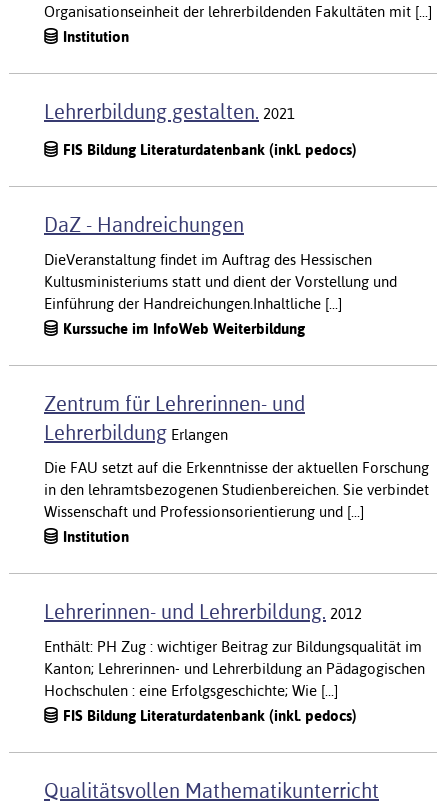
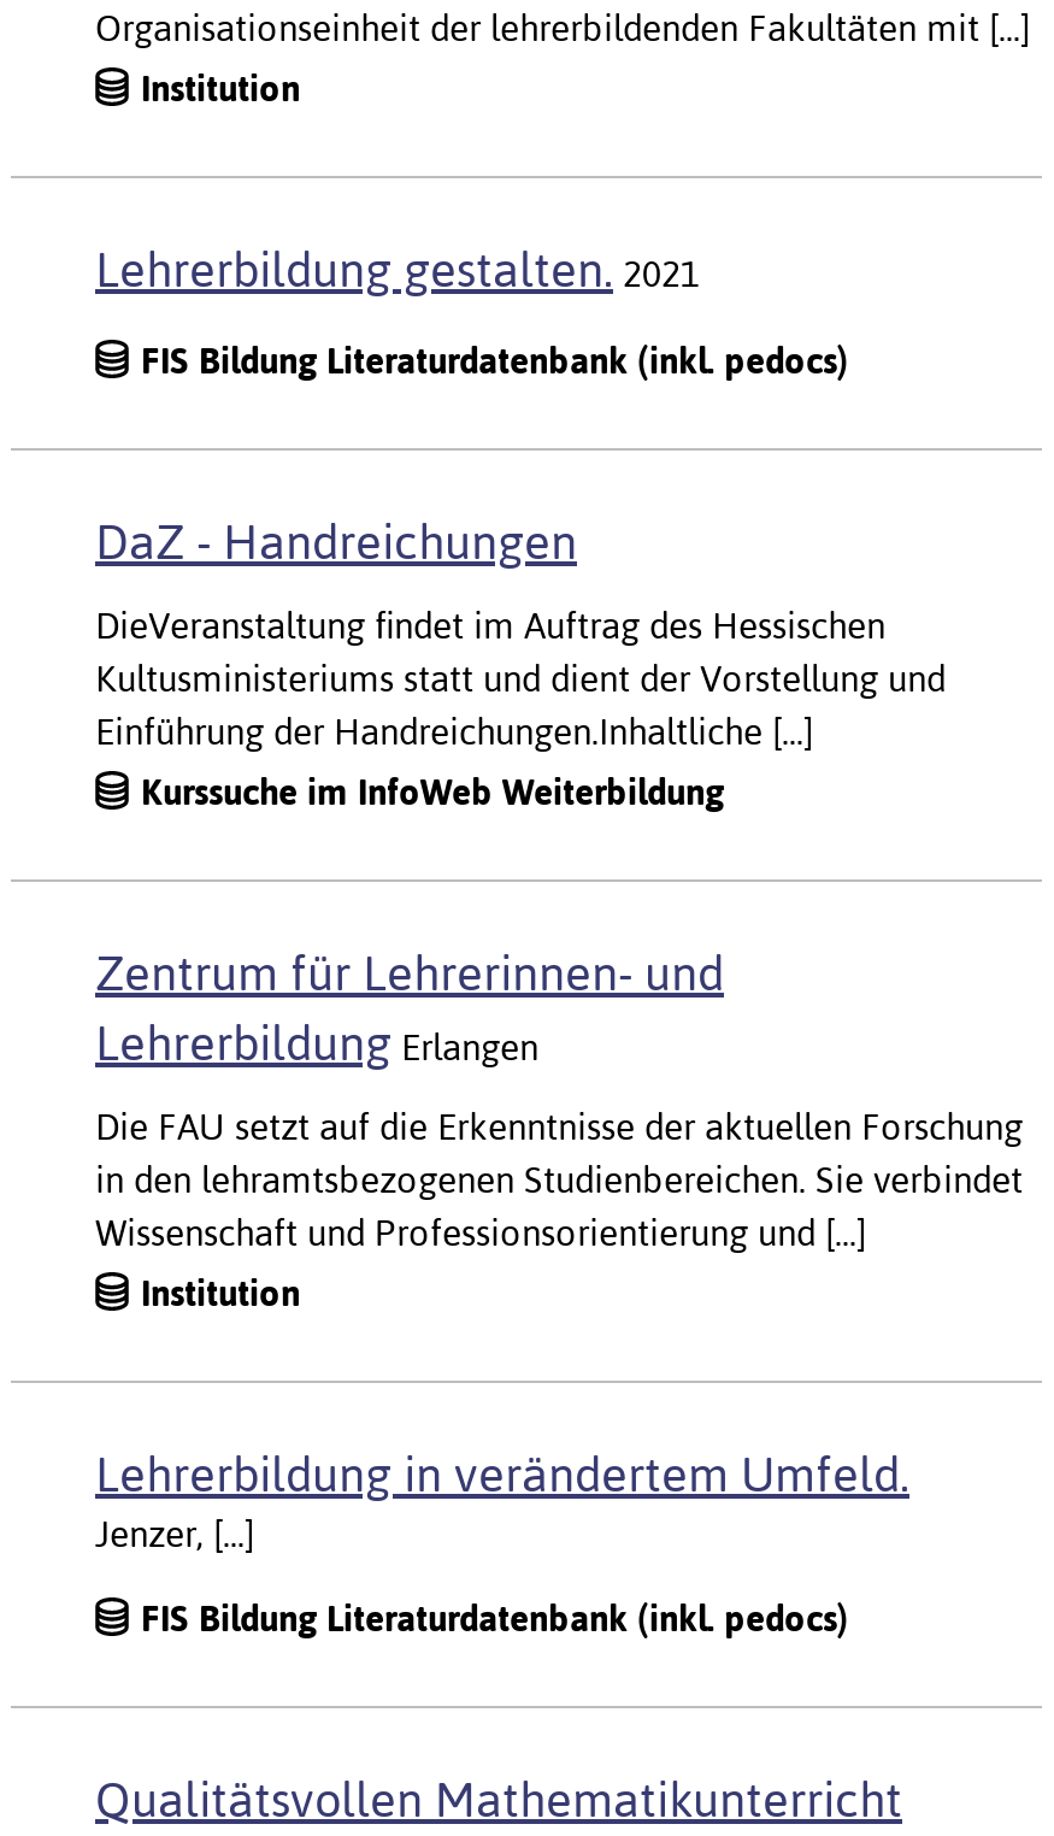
- Lehrerinnen- und Lehrerbildung. 2012
- Enthält: PH Zug : wichtiger Beitrag zur Bildungsqualität im
- Kanton; Lehrerinnen- und Lehrerbildung an Pädagogischen
- Hochschulen : eine Erfolgsgeschichte; Wie [...]
+ Lehrerbildung in verändertem Umfeld.
+ Jenzer, [...]
